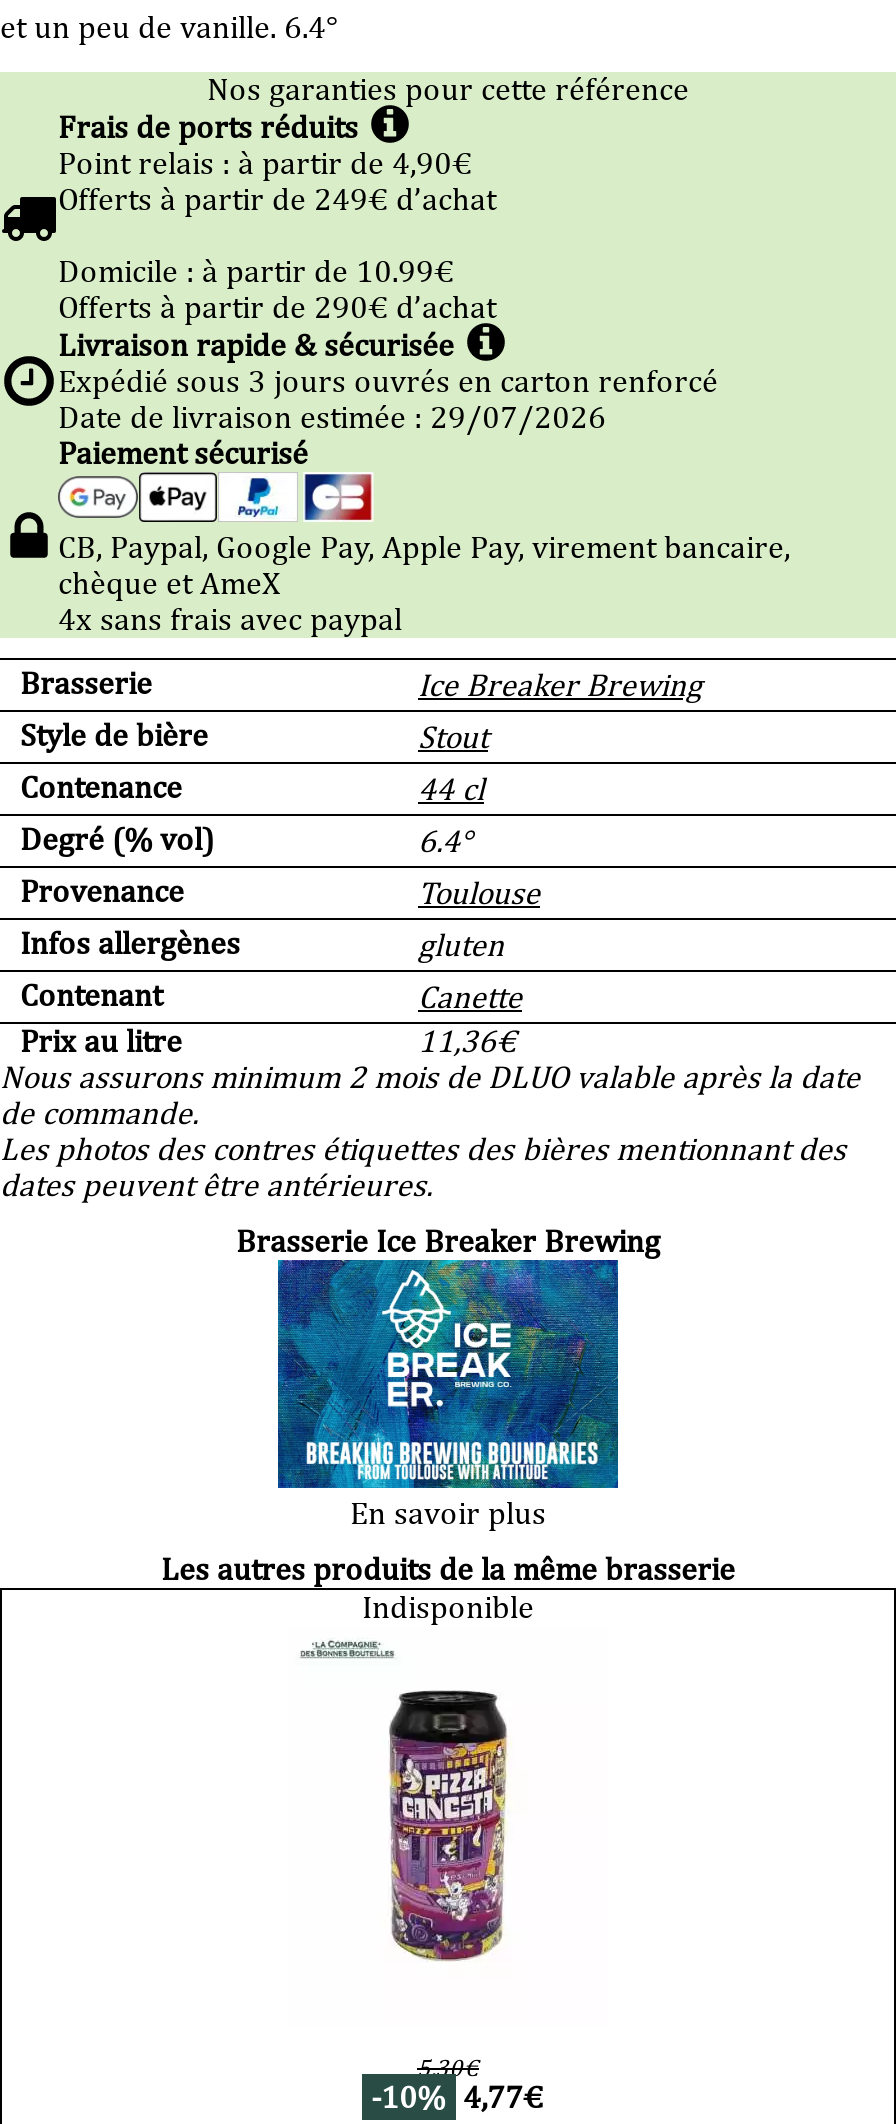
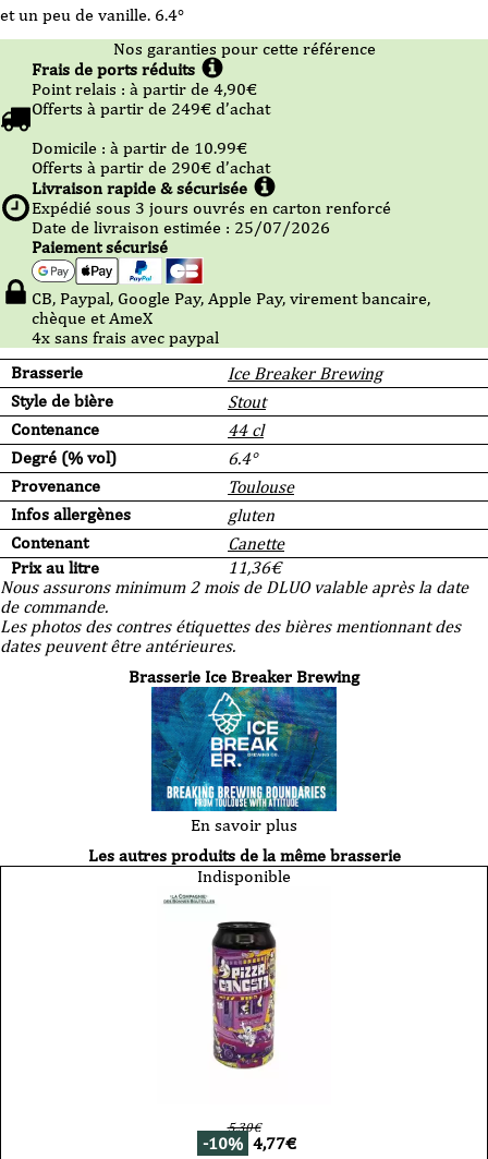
- Date de livraison estimée : 29/07/2026
+ Date de livraison estimée : 25/07/2026
